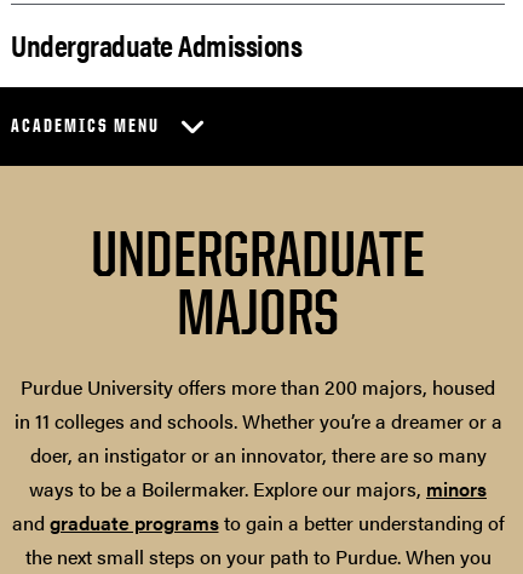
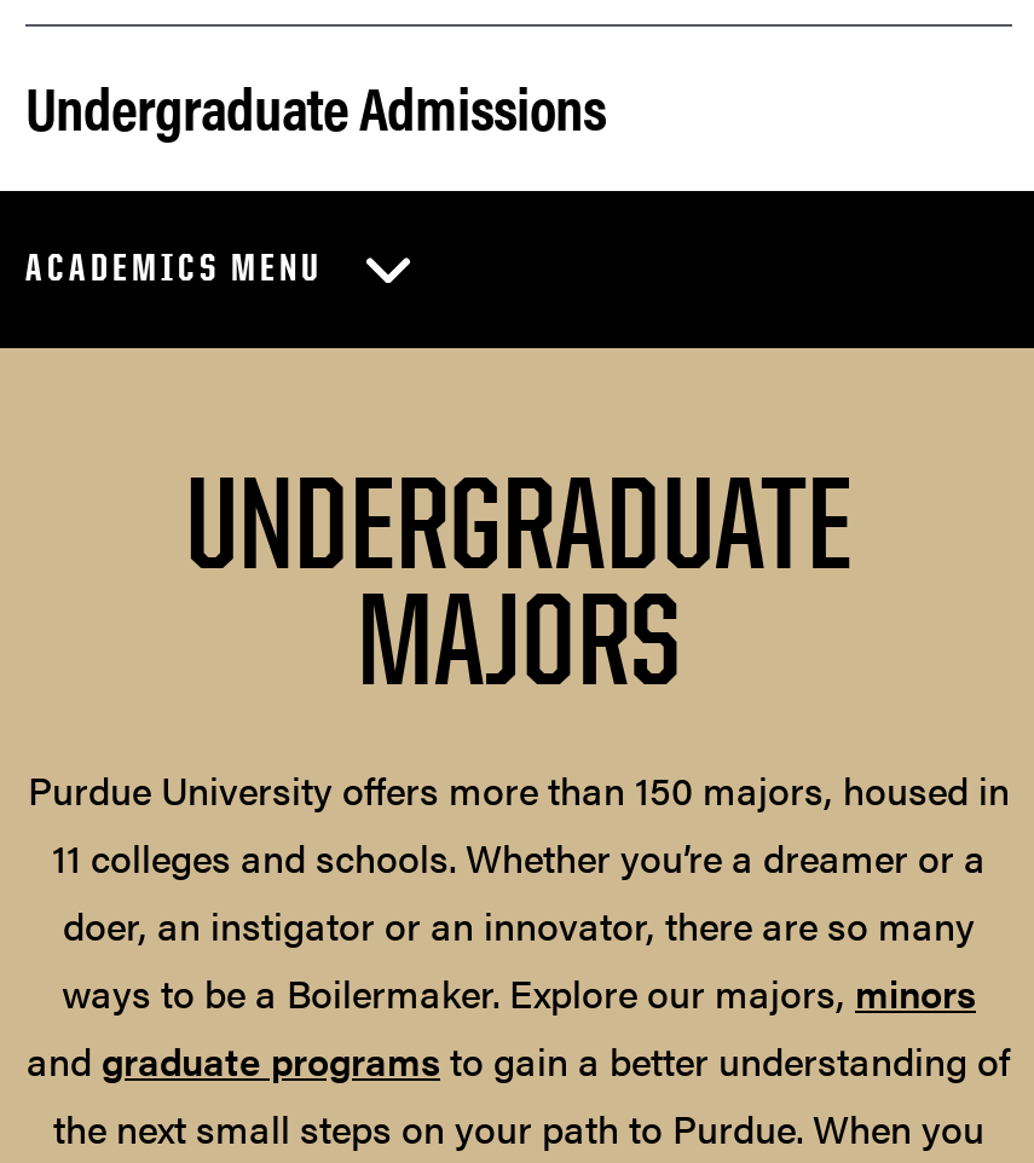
- Purdue University offers more than 200 majors, housed
- in 11 colleges and schools. Whether you’re a dreamer or a
+ Purdue University offers more than 150 majors, housed in
+ 11 colleges and schools. Whether you’re a dreamer or a
